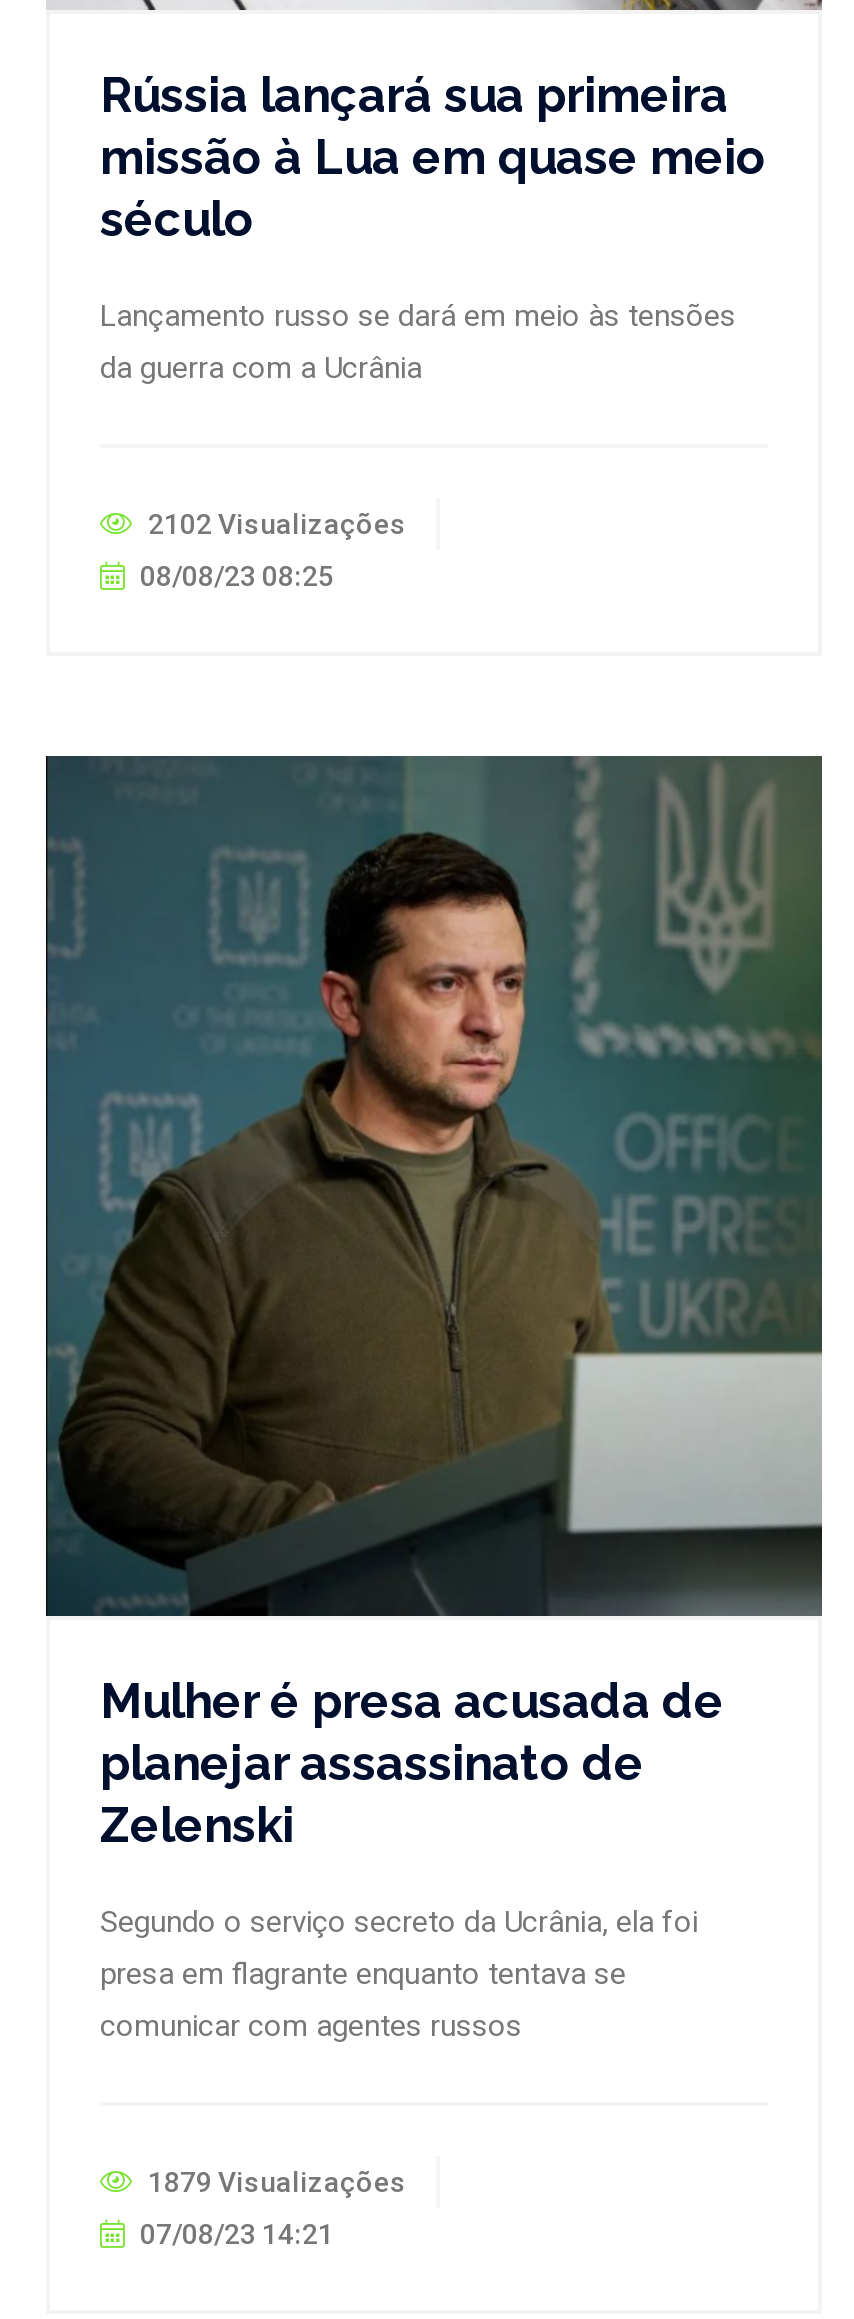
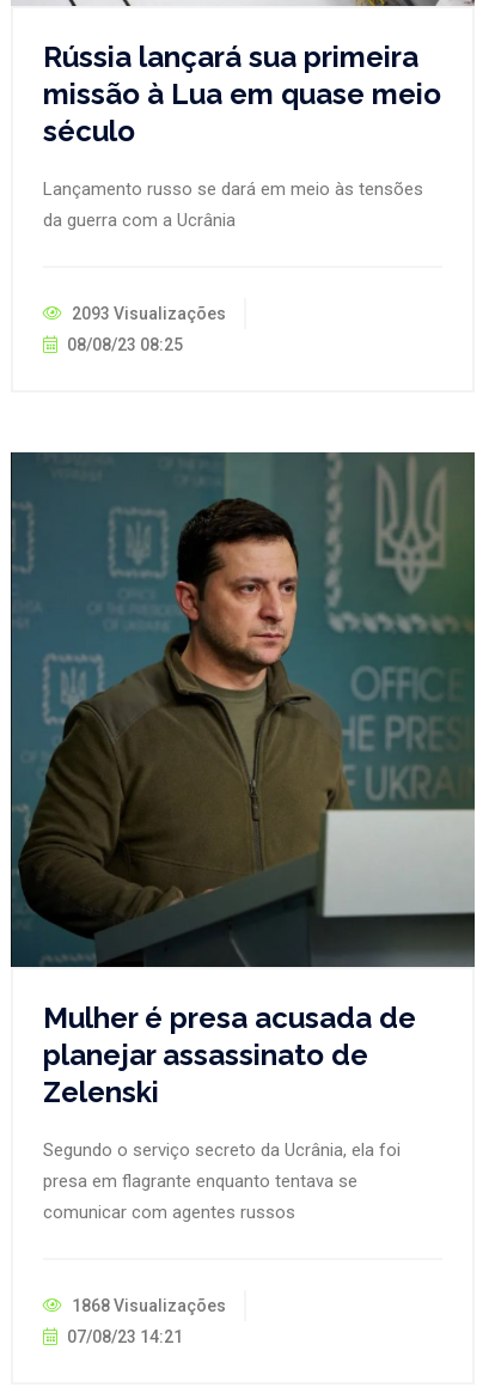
- 2102 Visualizações
+ 2093 Visualizações

- 1879 Visualizações
+ 1868 Visualizações
